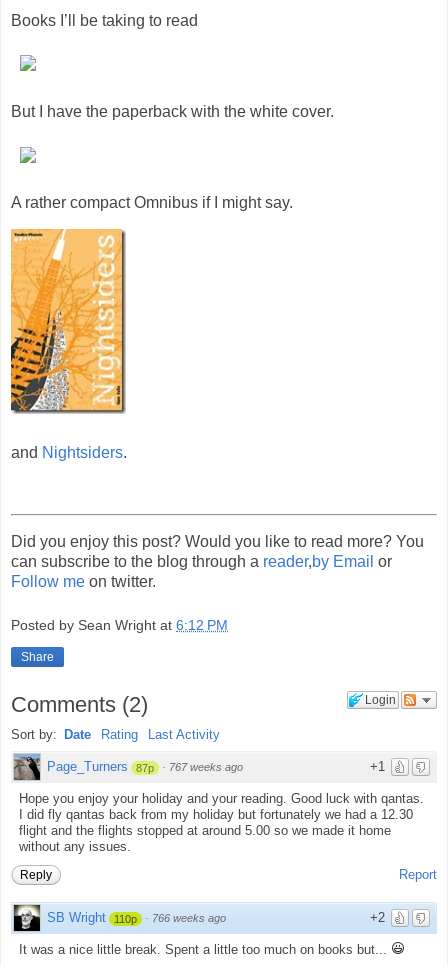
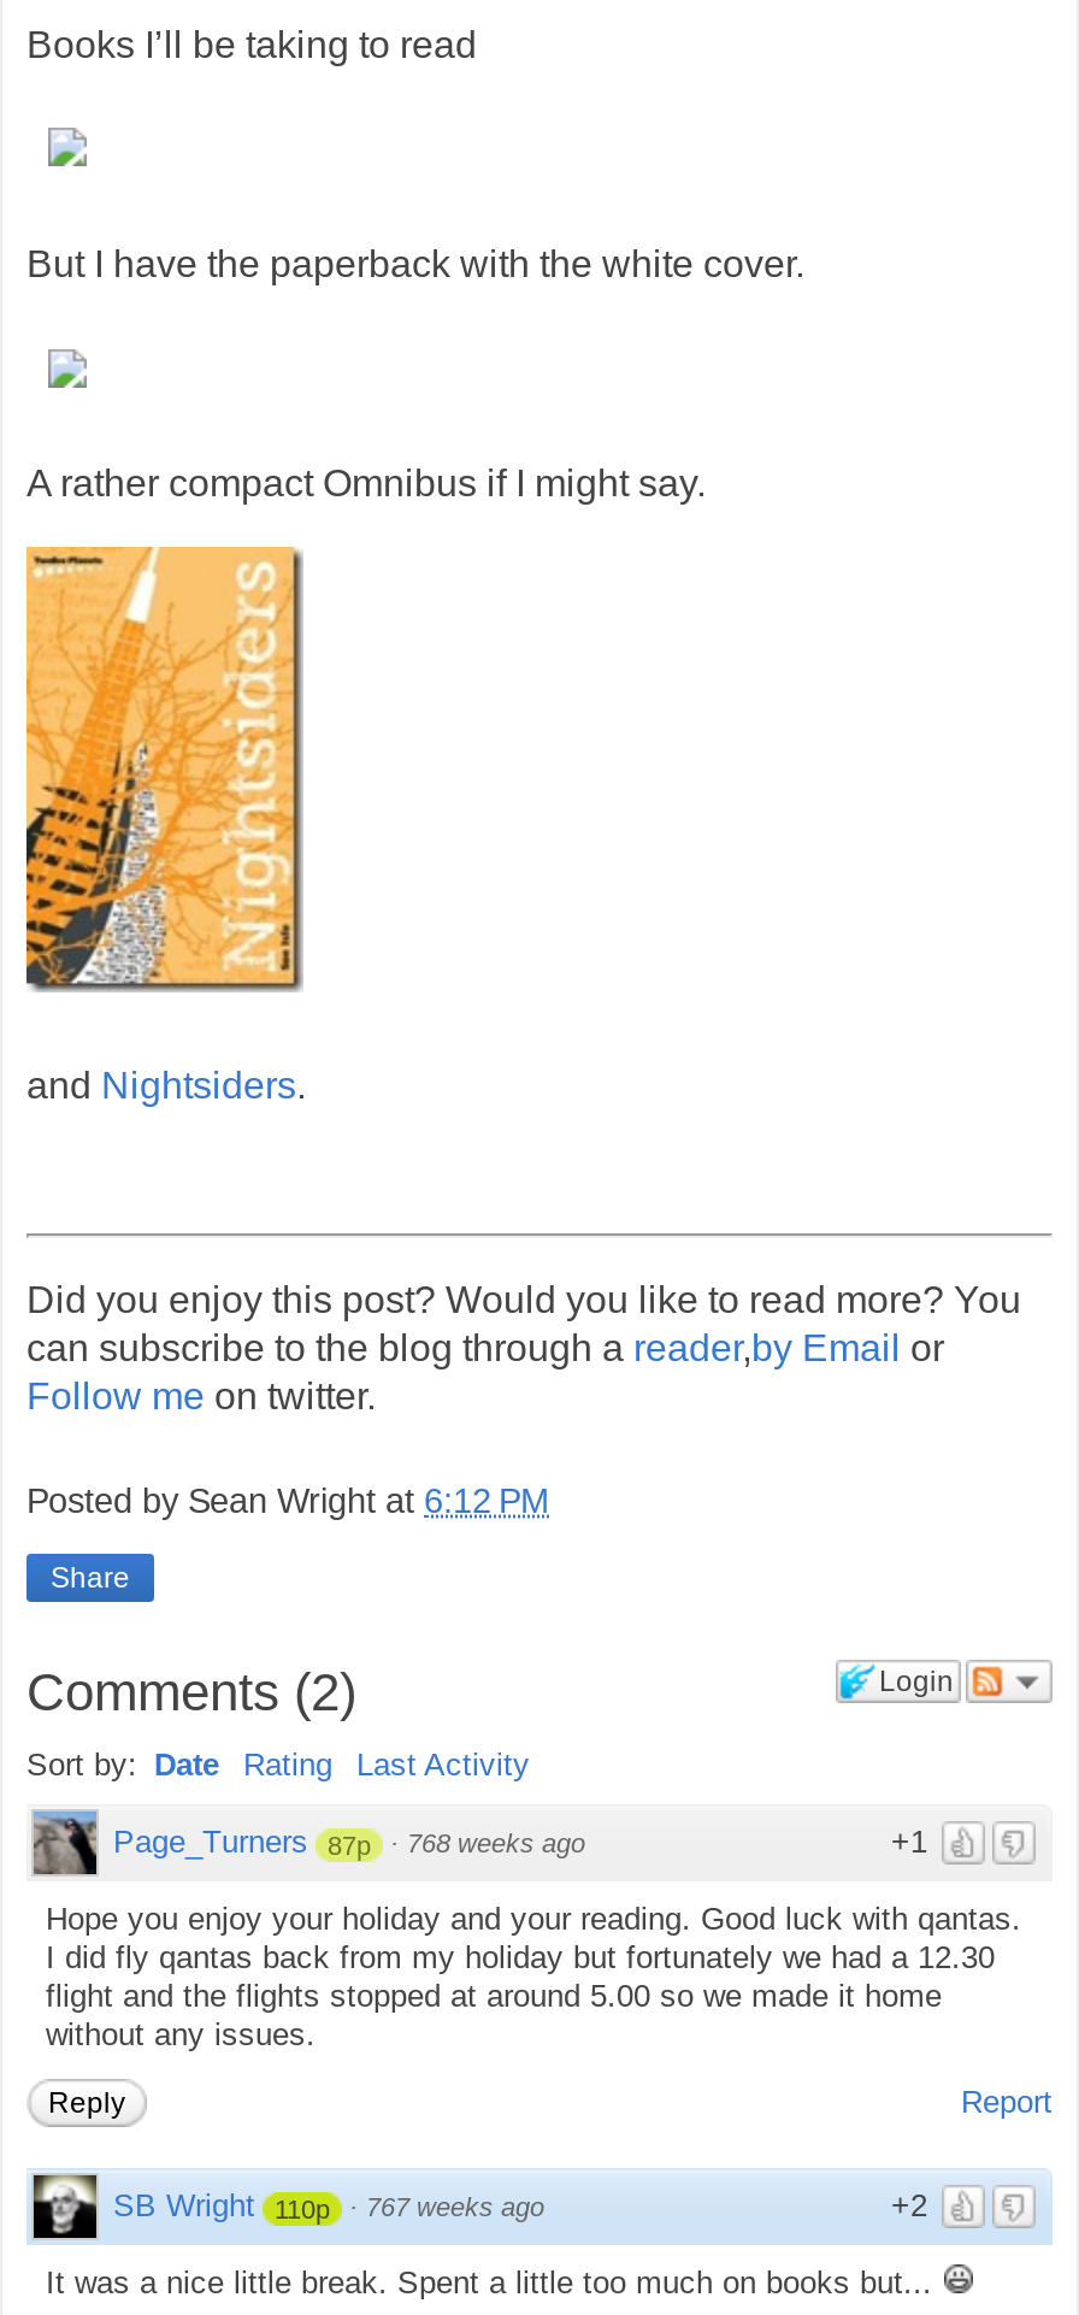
- Page_Turners 87p · 767 weeks ago
+ Page_Turners 87p · 768 weeks ago

- SB Wright 110p · 766 weeks ago
+ SB Wright 110p · 767 weeks ago
